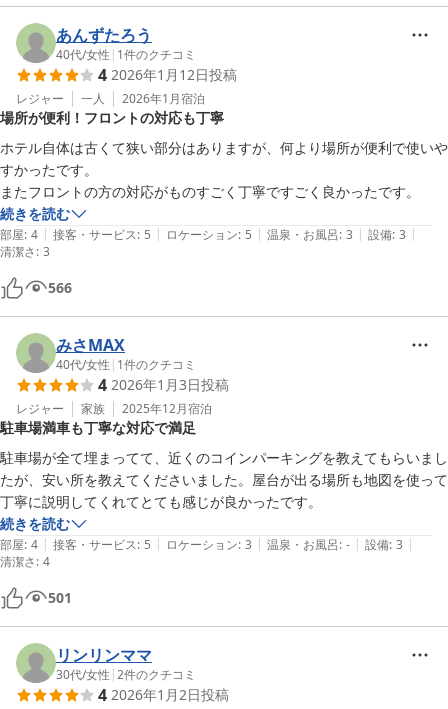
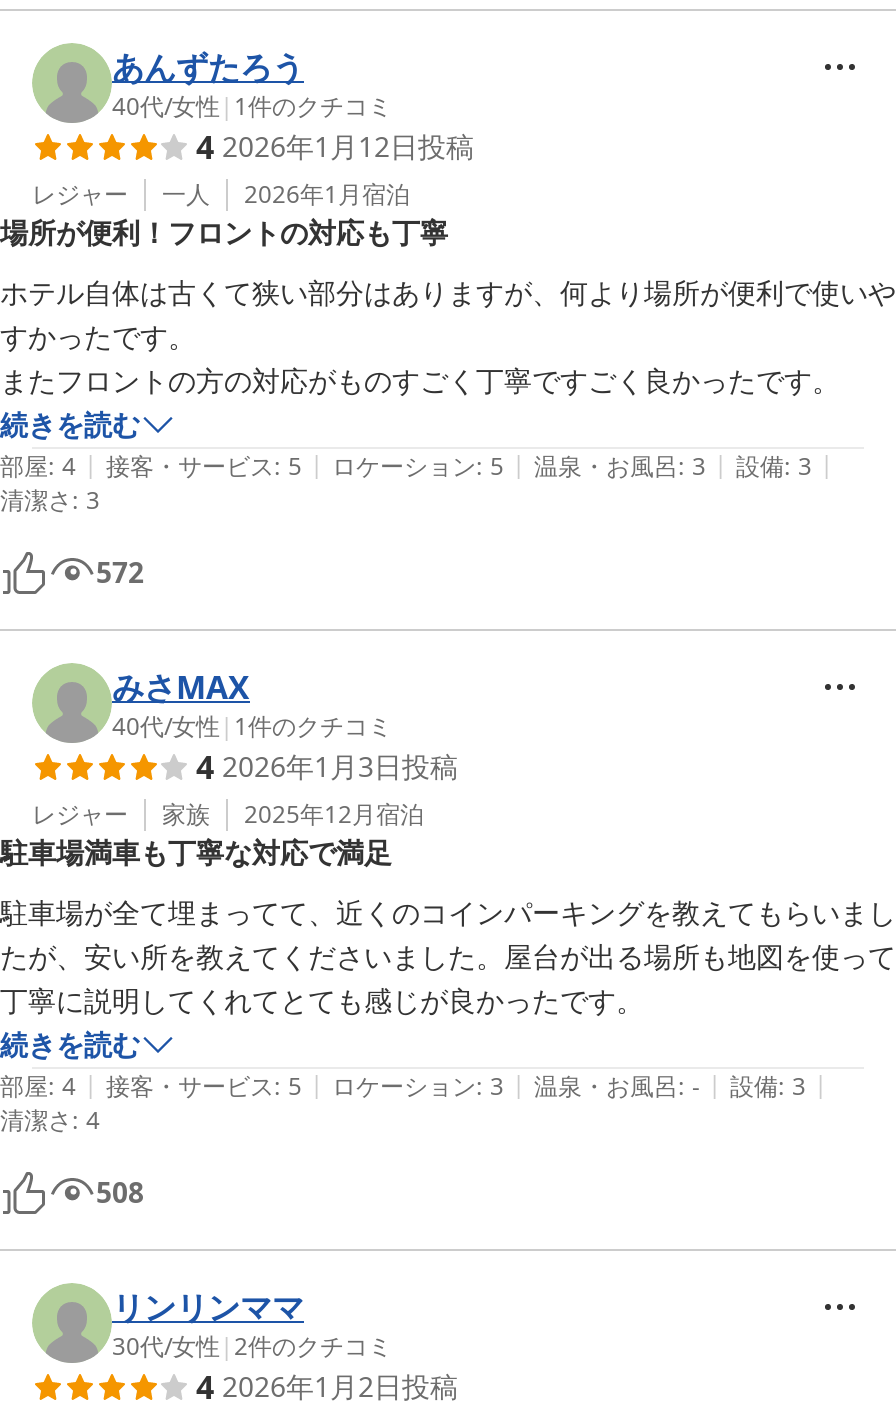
- 566
+ 572

- 501
+ 508
